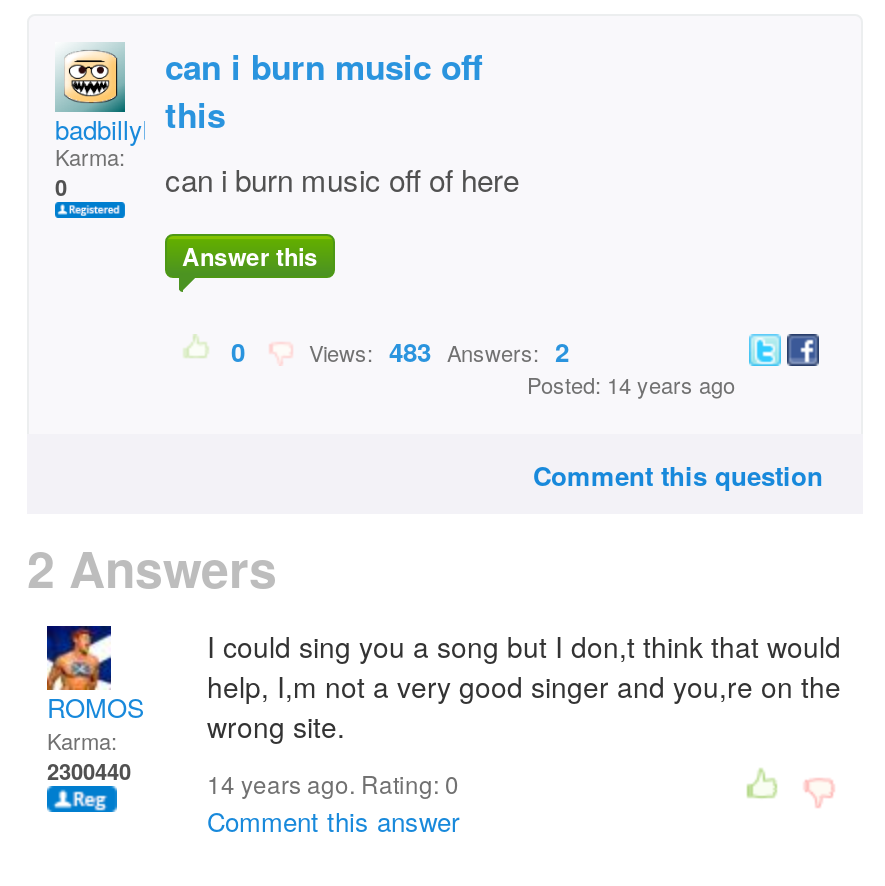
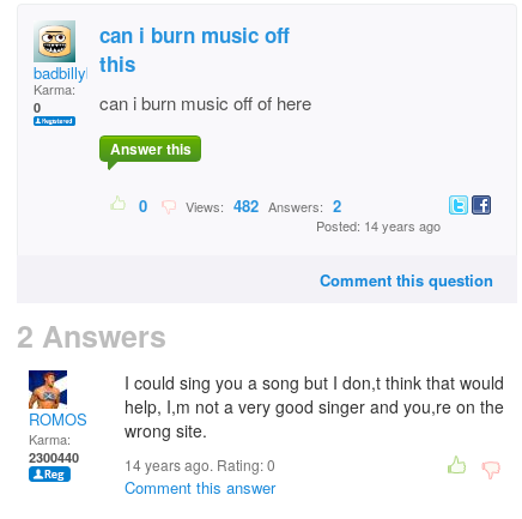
- Views: 483 Answers: 2
+ Views: 482 Answers: 2
